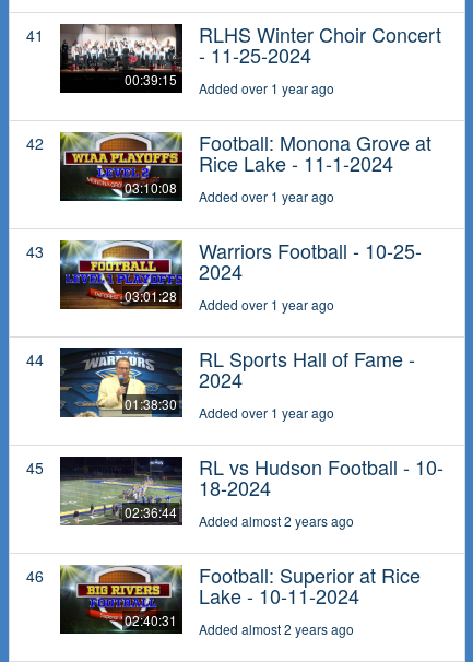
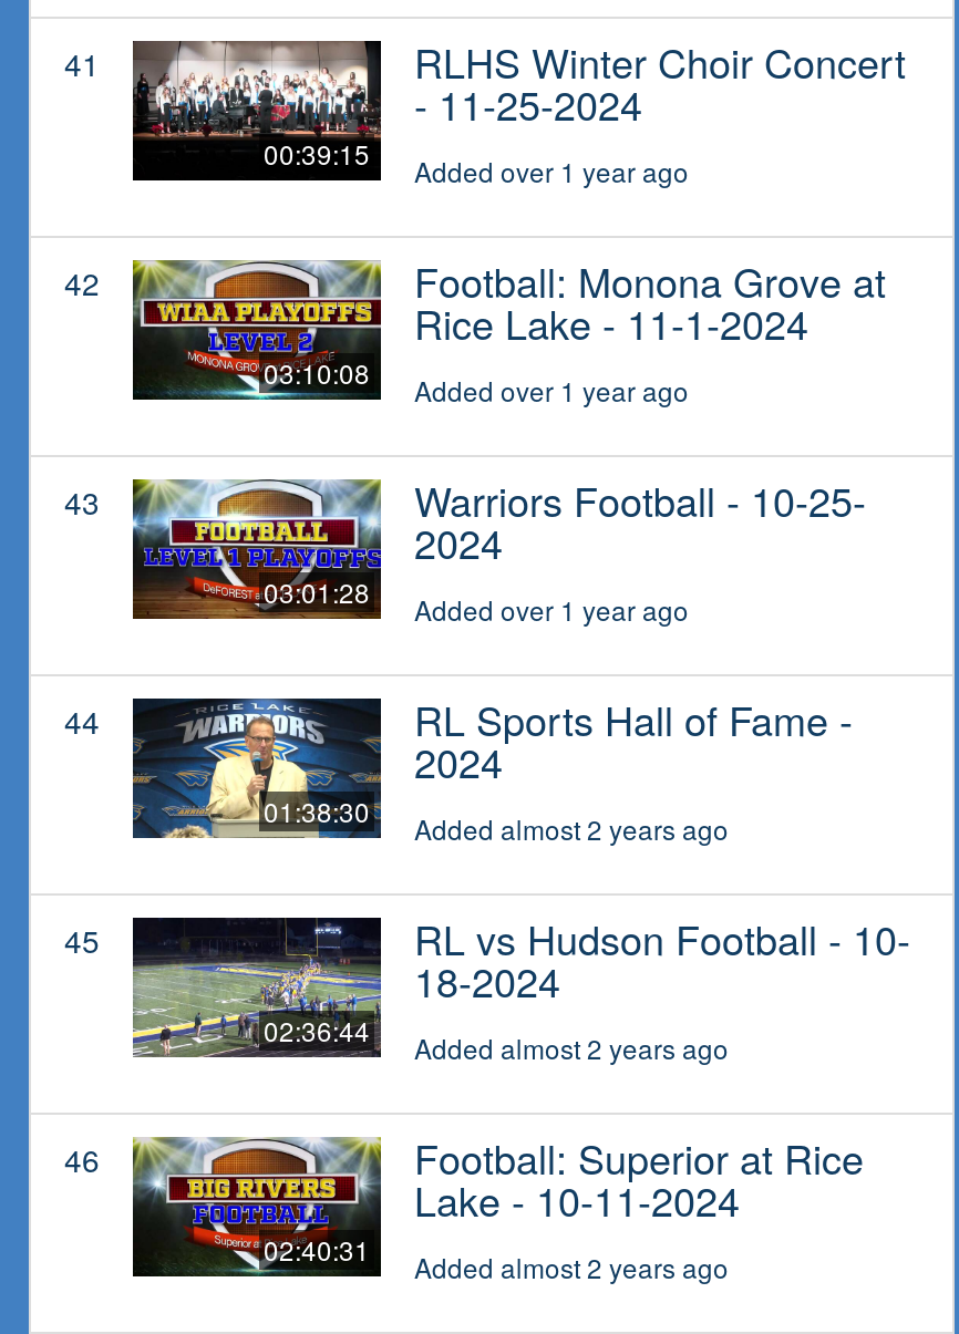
- Added over 1 year ago
+ Added almost 2 years ago
